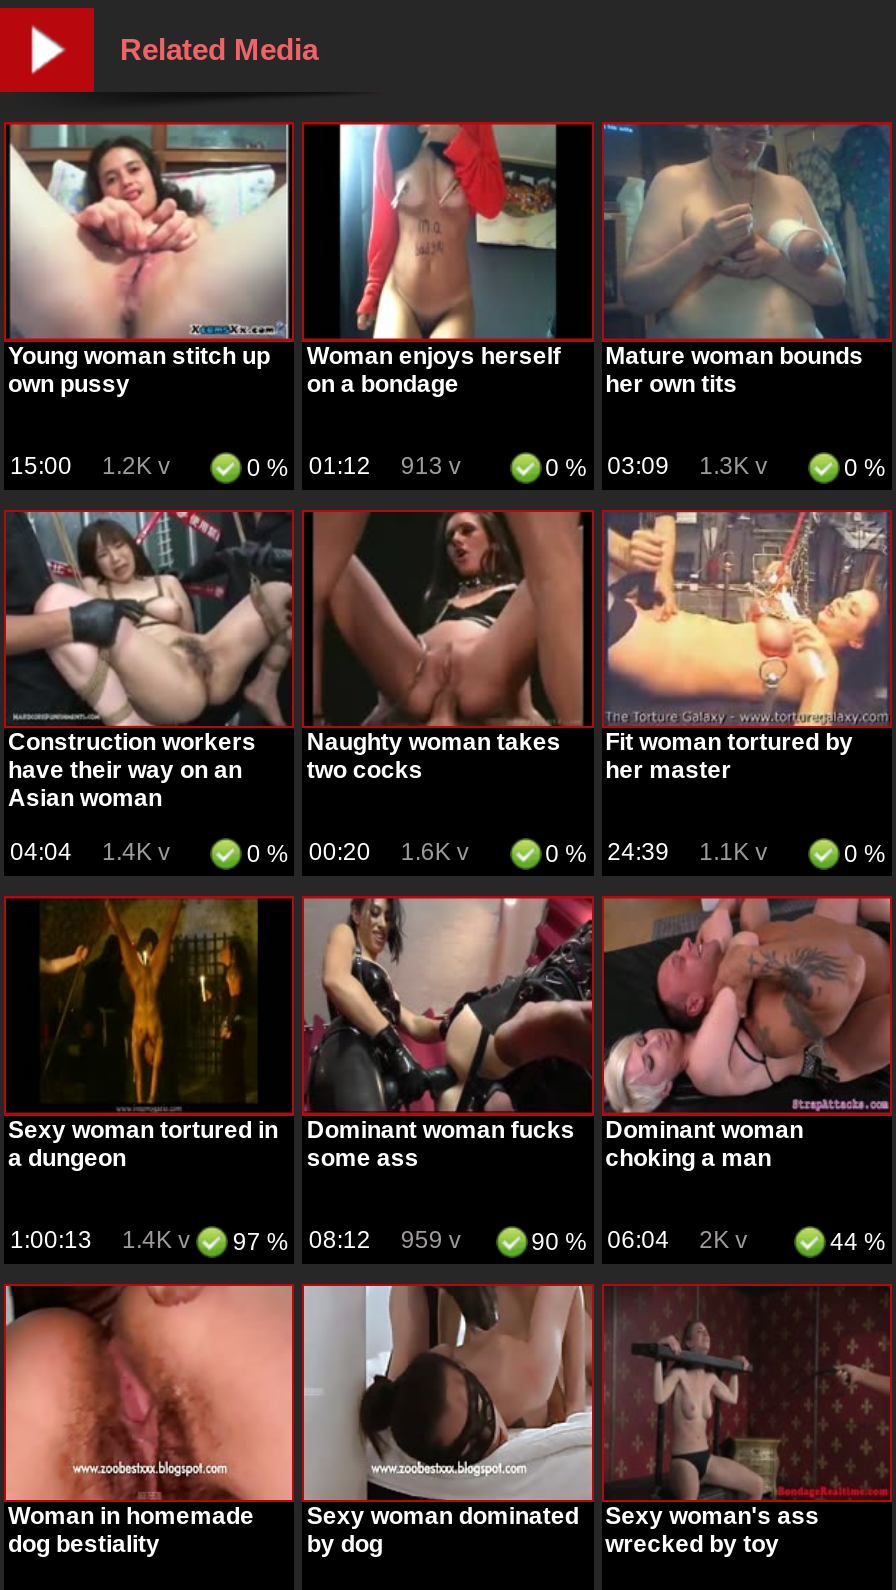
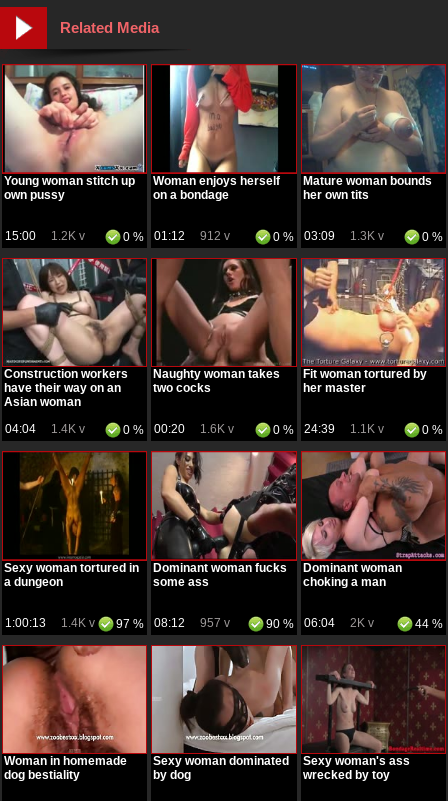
- 0 % 01:12 913 v
+ 0 % 01:12 912 v

- 1:00:13 1.4K v 97 % 08:12 959 v
+ 1:00:13 1.4K v 97 % 08:12 957 v
